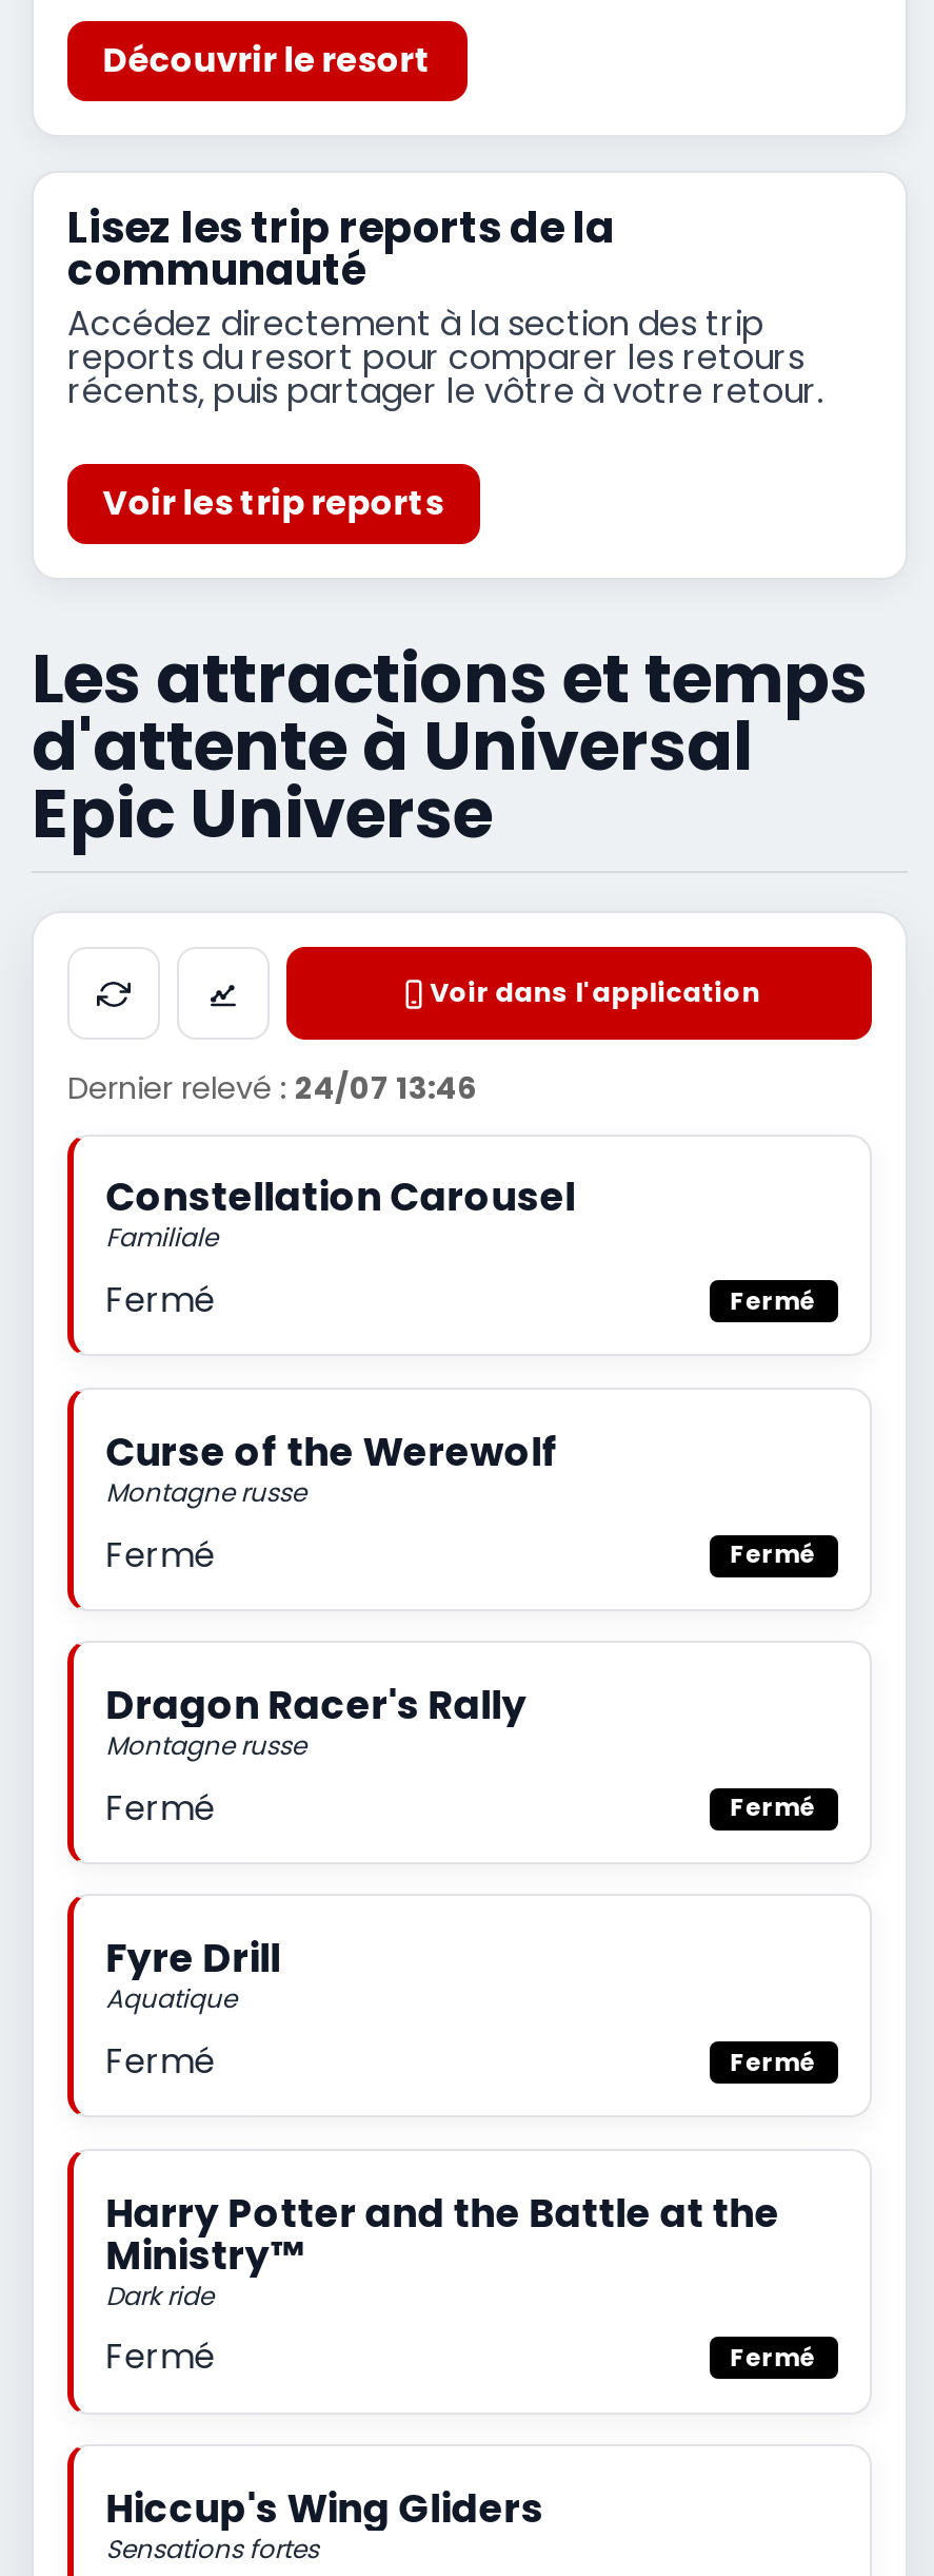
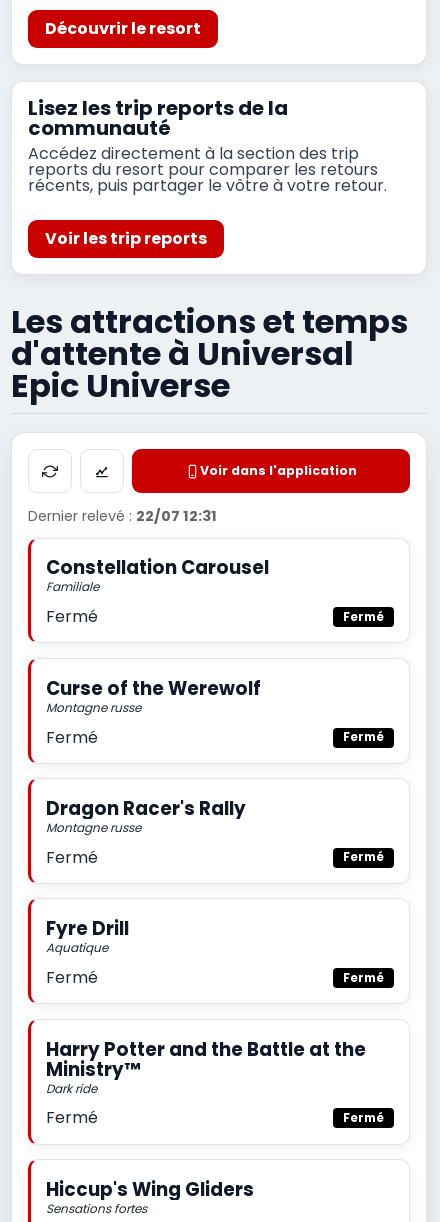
- Dernier relevé : 24/07 13:46
+ Dernier relevé : 22/07 12:31
